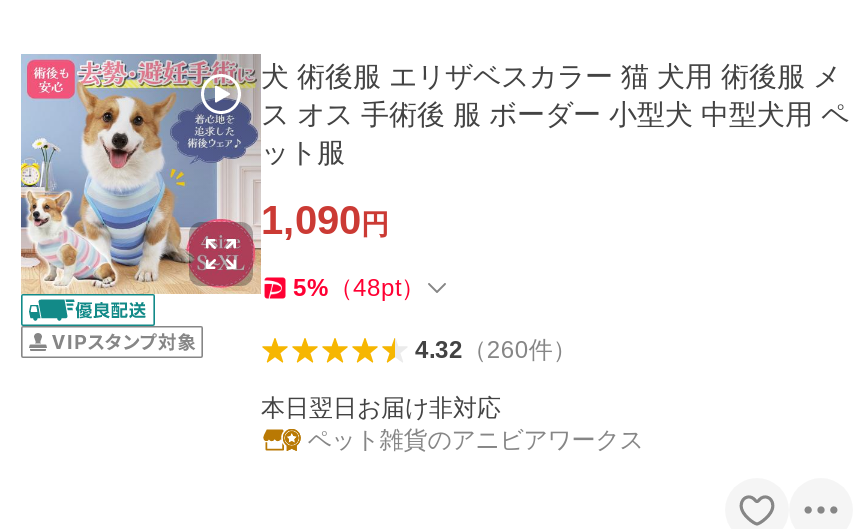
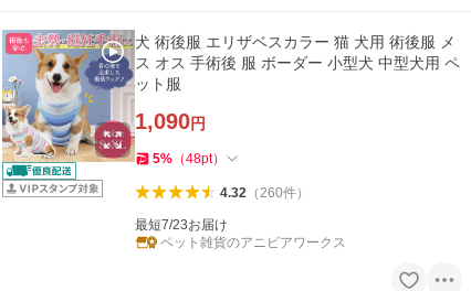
- 本日翌日お届け非対応
+ 最短7/23お届け
